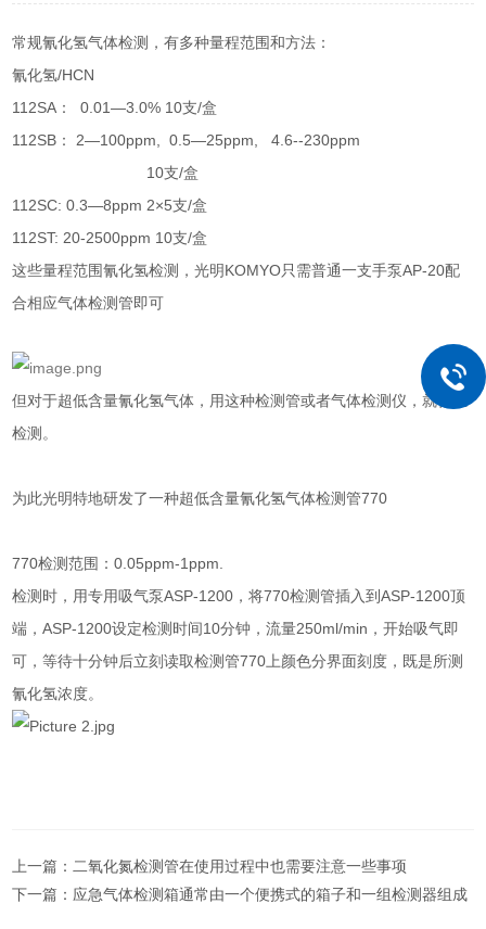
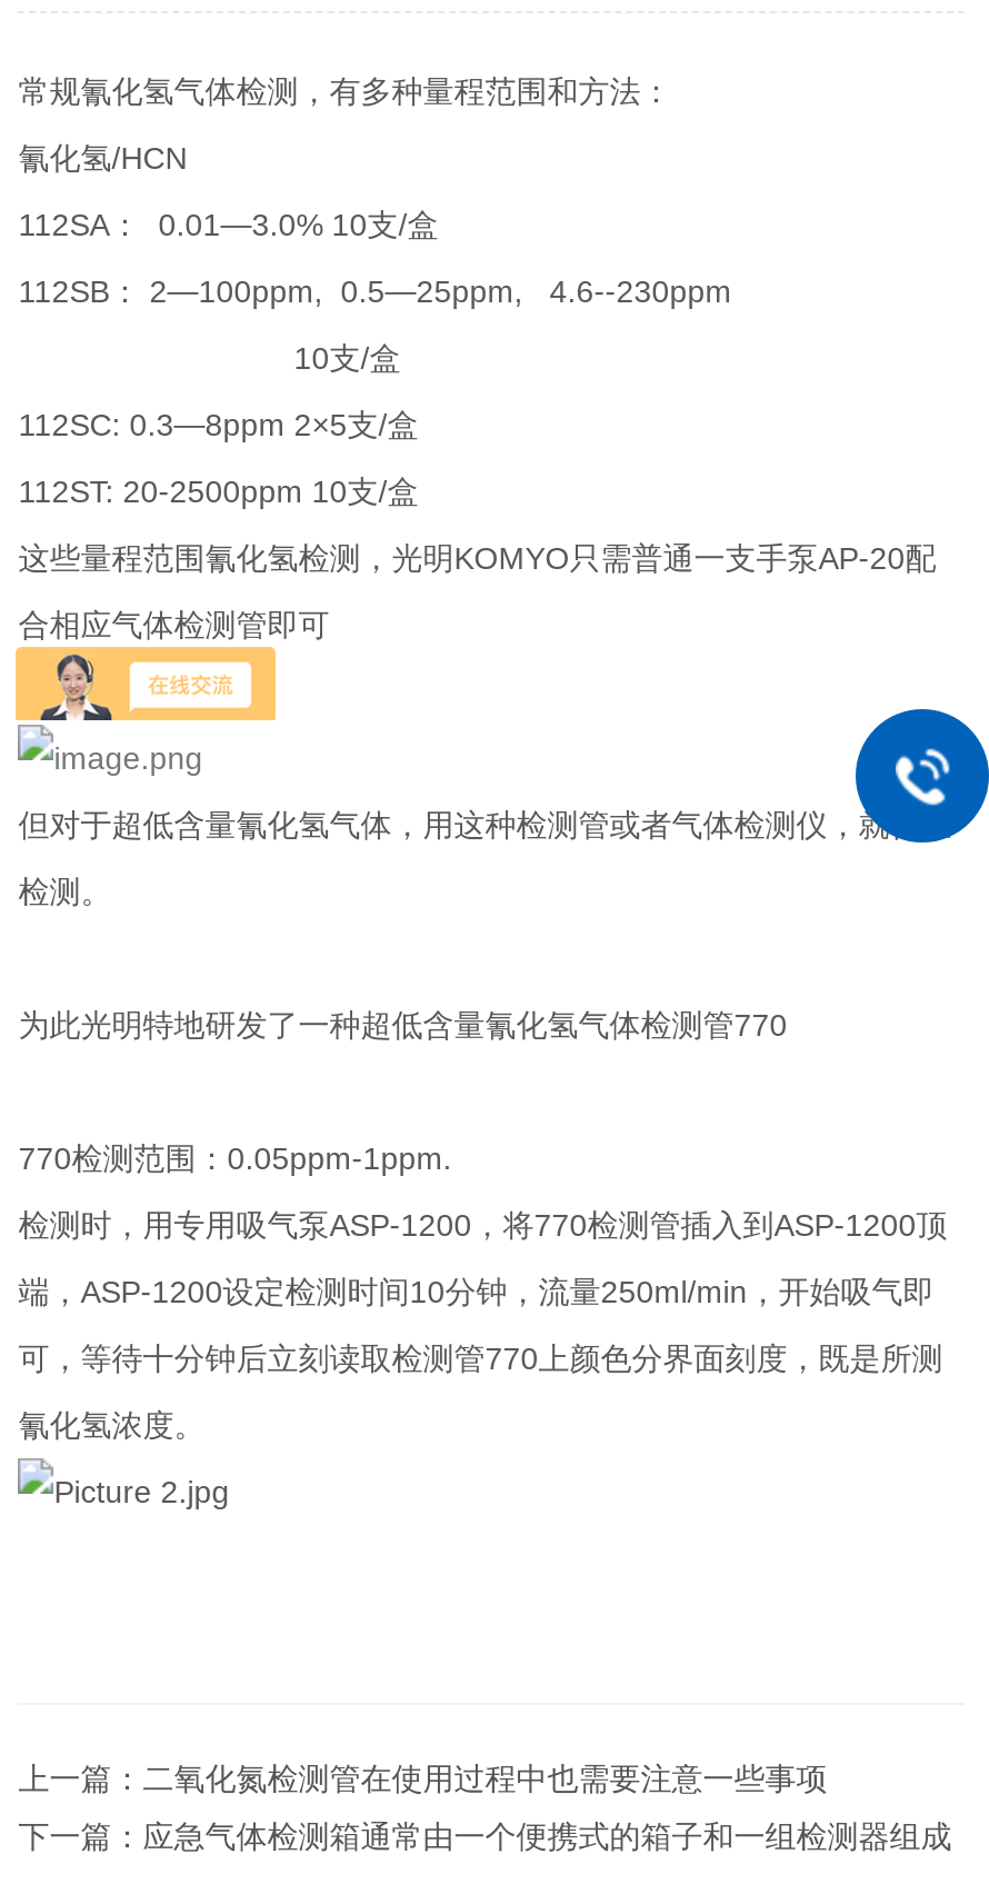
+ [image]
